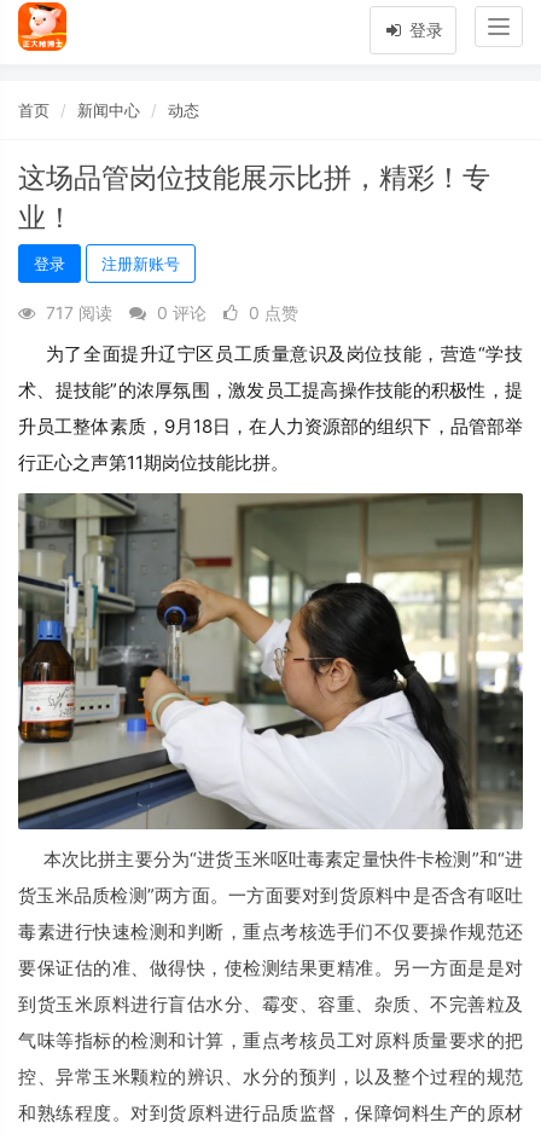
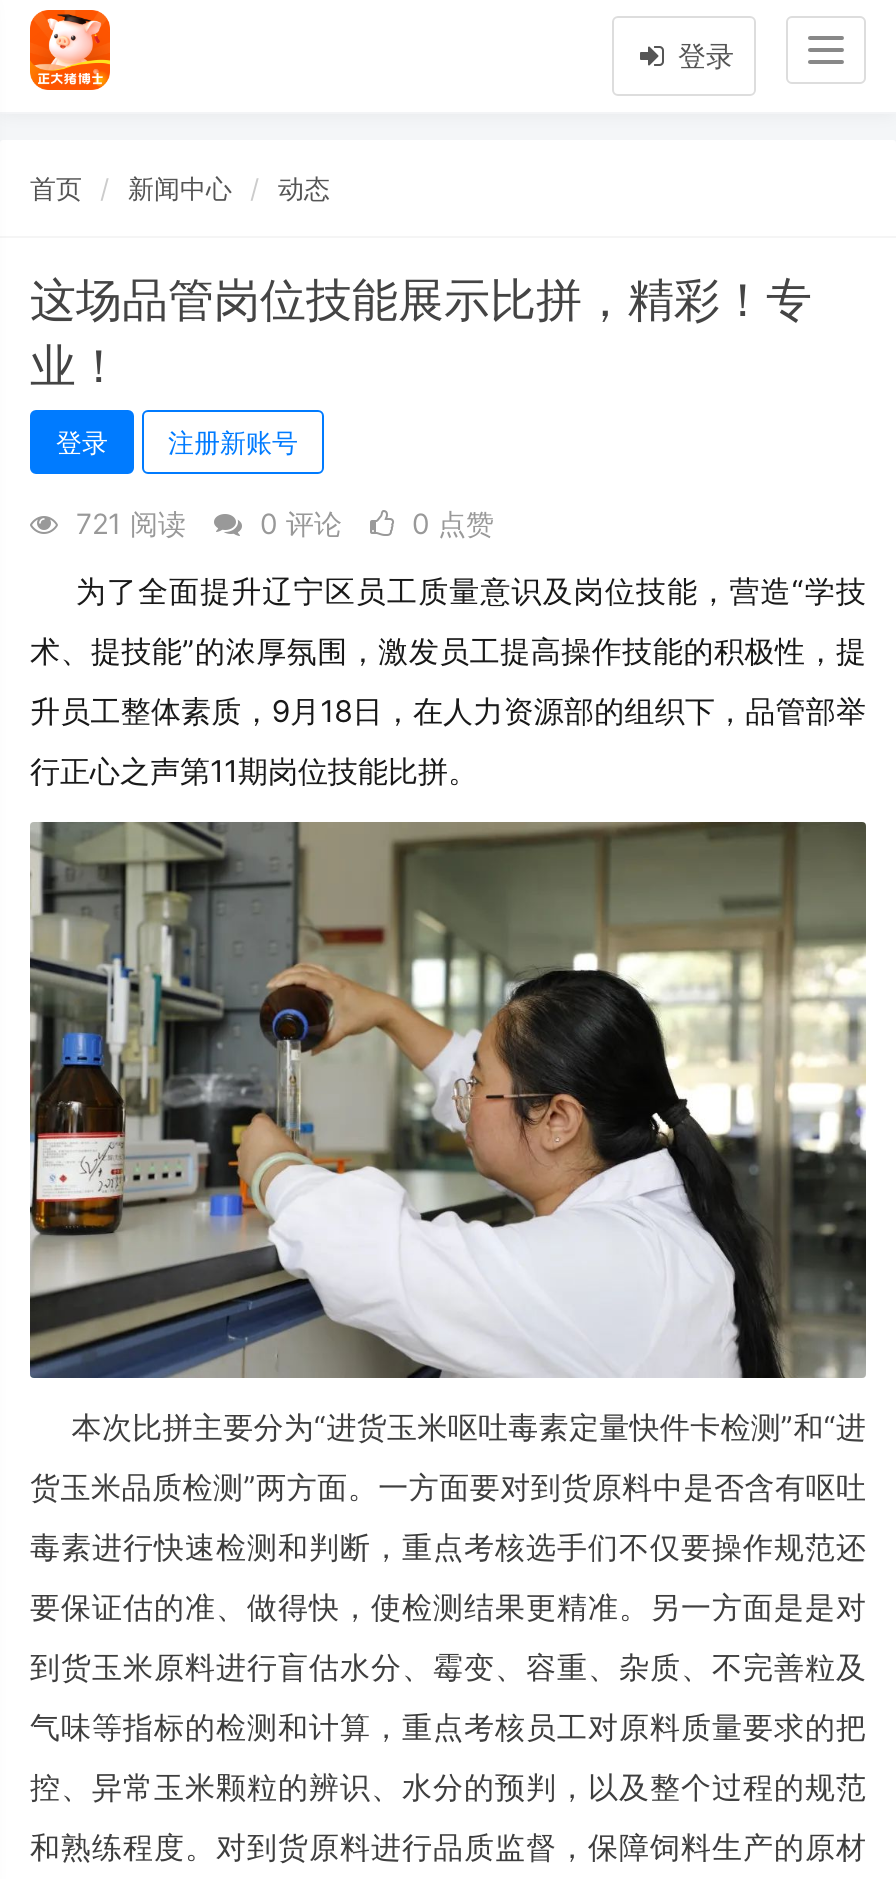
- 717 阅读 0 评论 0 点赞
+ 721 阅读 0 评论 0 点赞
